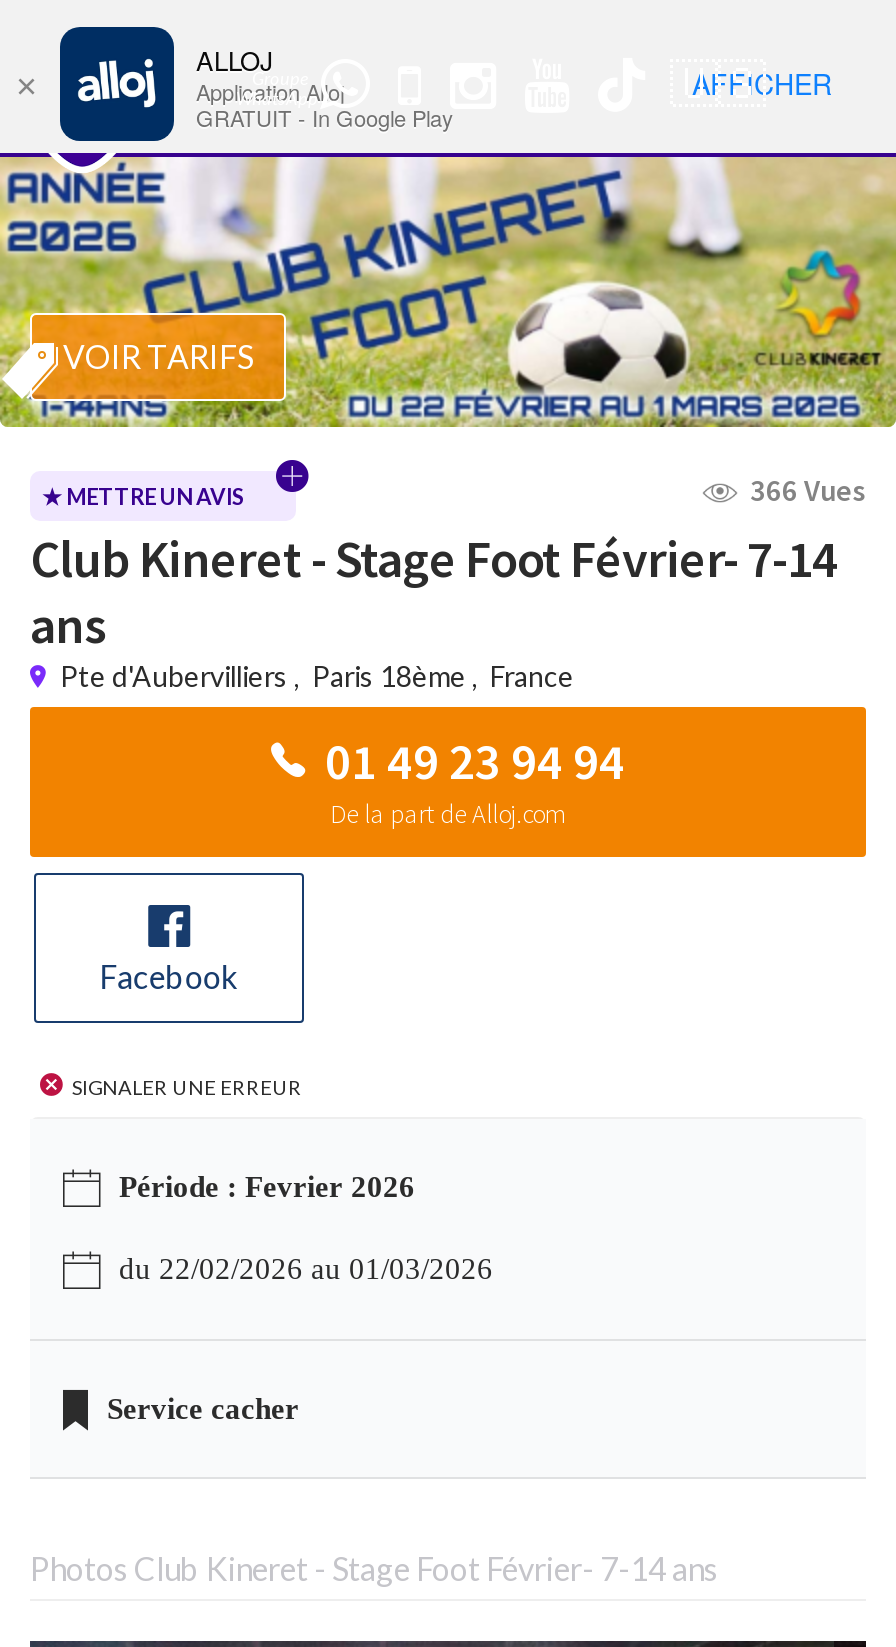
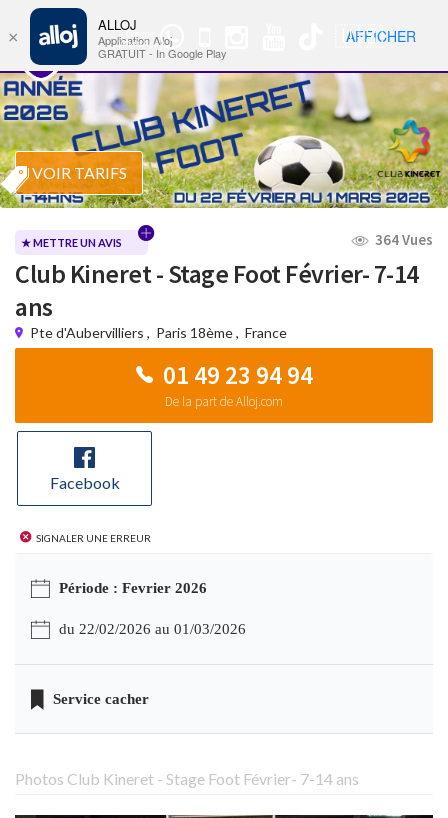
- 366 Vues
+ 364 Vues
